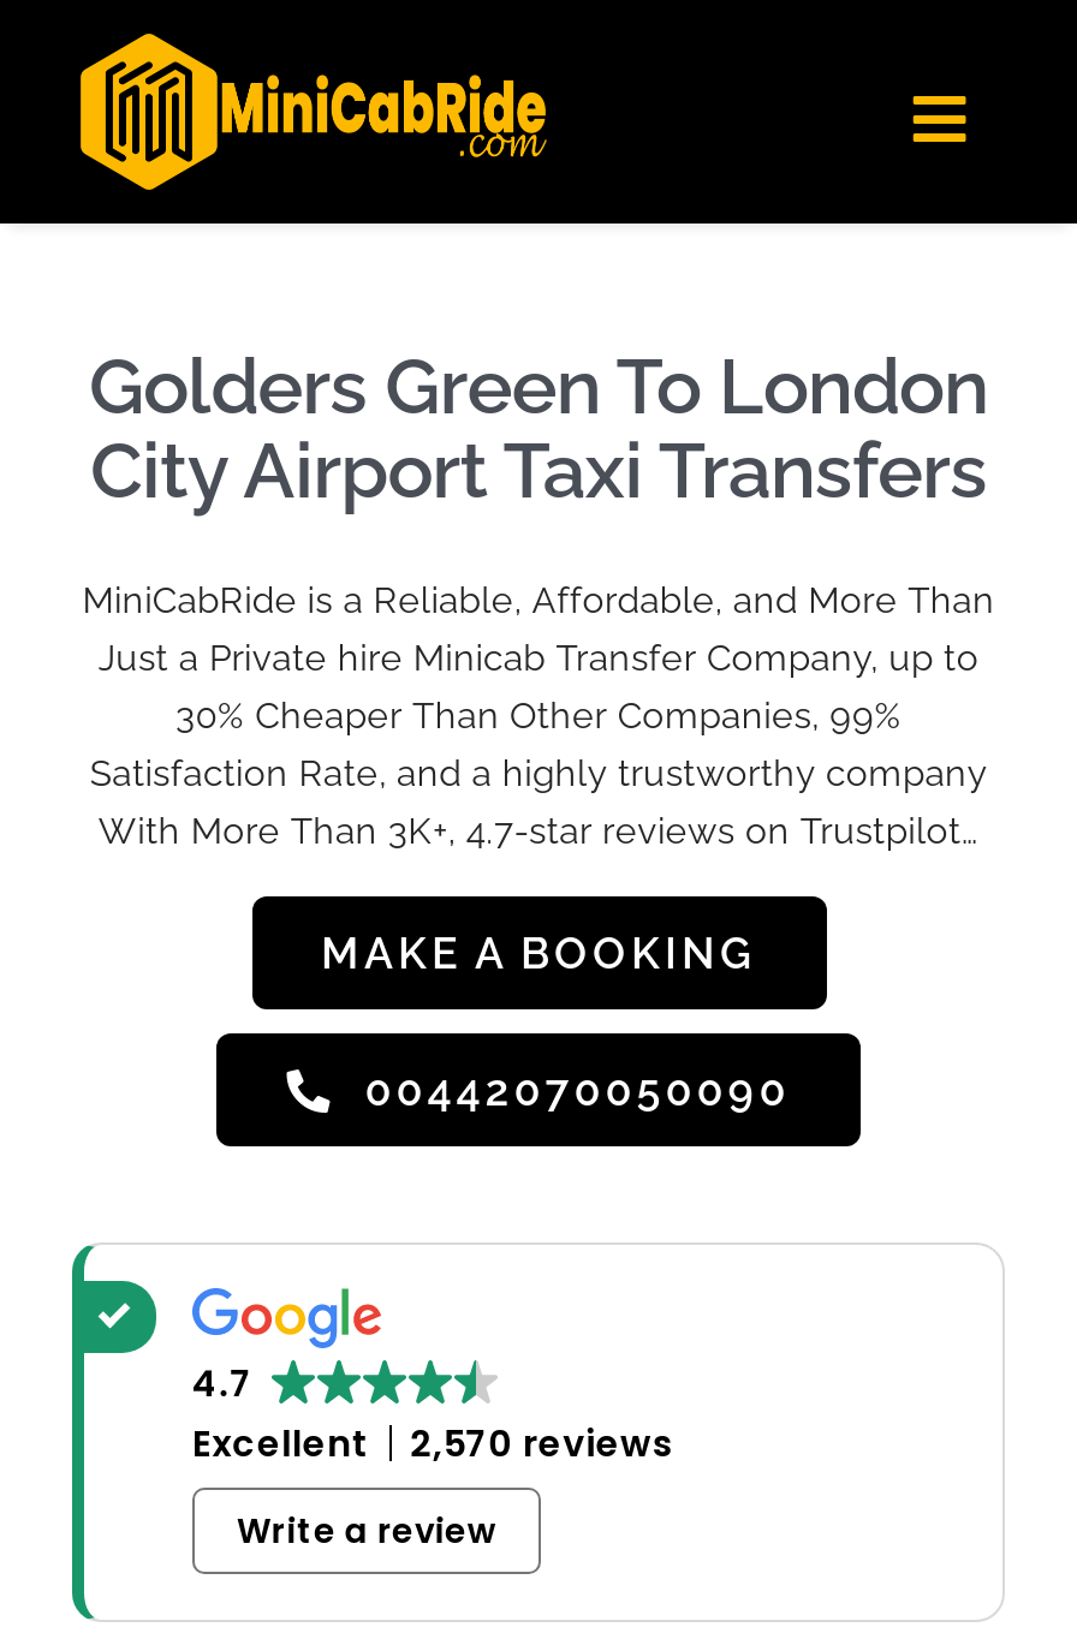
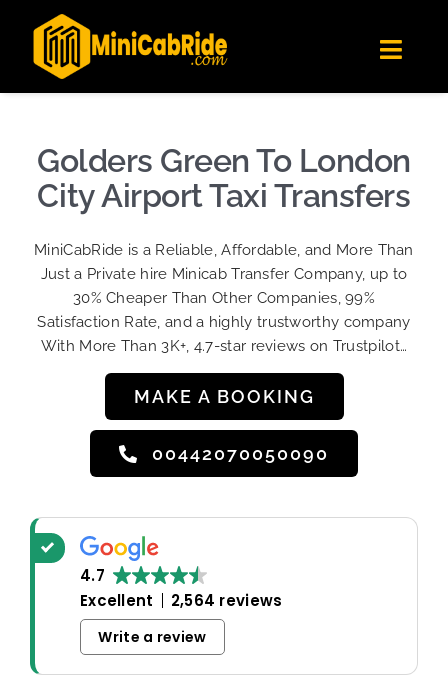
- Excellent 2,570 reviews
+ Excellent 2,564 reviews
